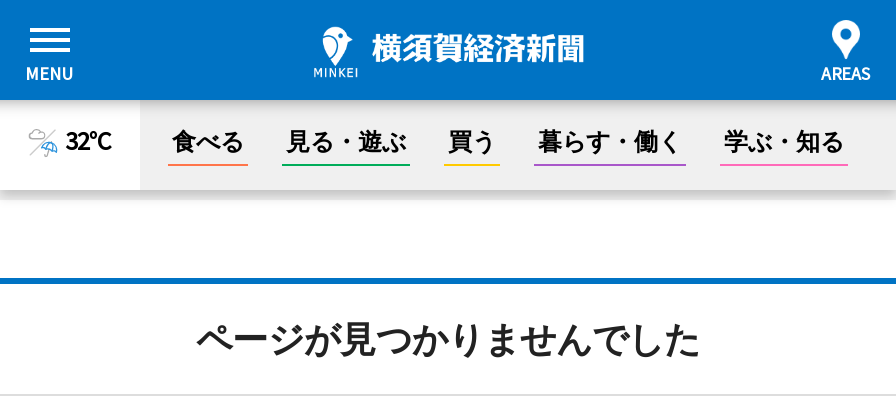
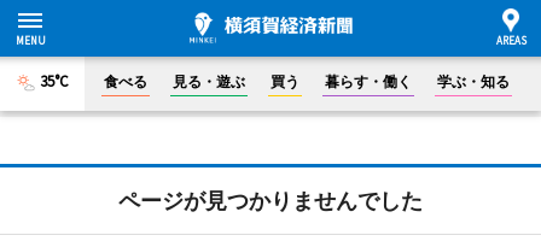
- 32°C 食べる 見る・遊ぶ 買う 暮らす・働く 学ぶ・知る
+ 35°C 食べる 見る・遊ぶ 買う 暮らす・働く 学ぶ・知る
